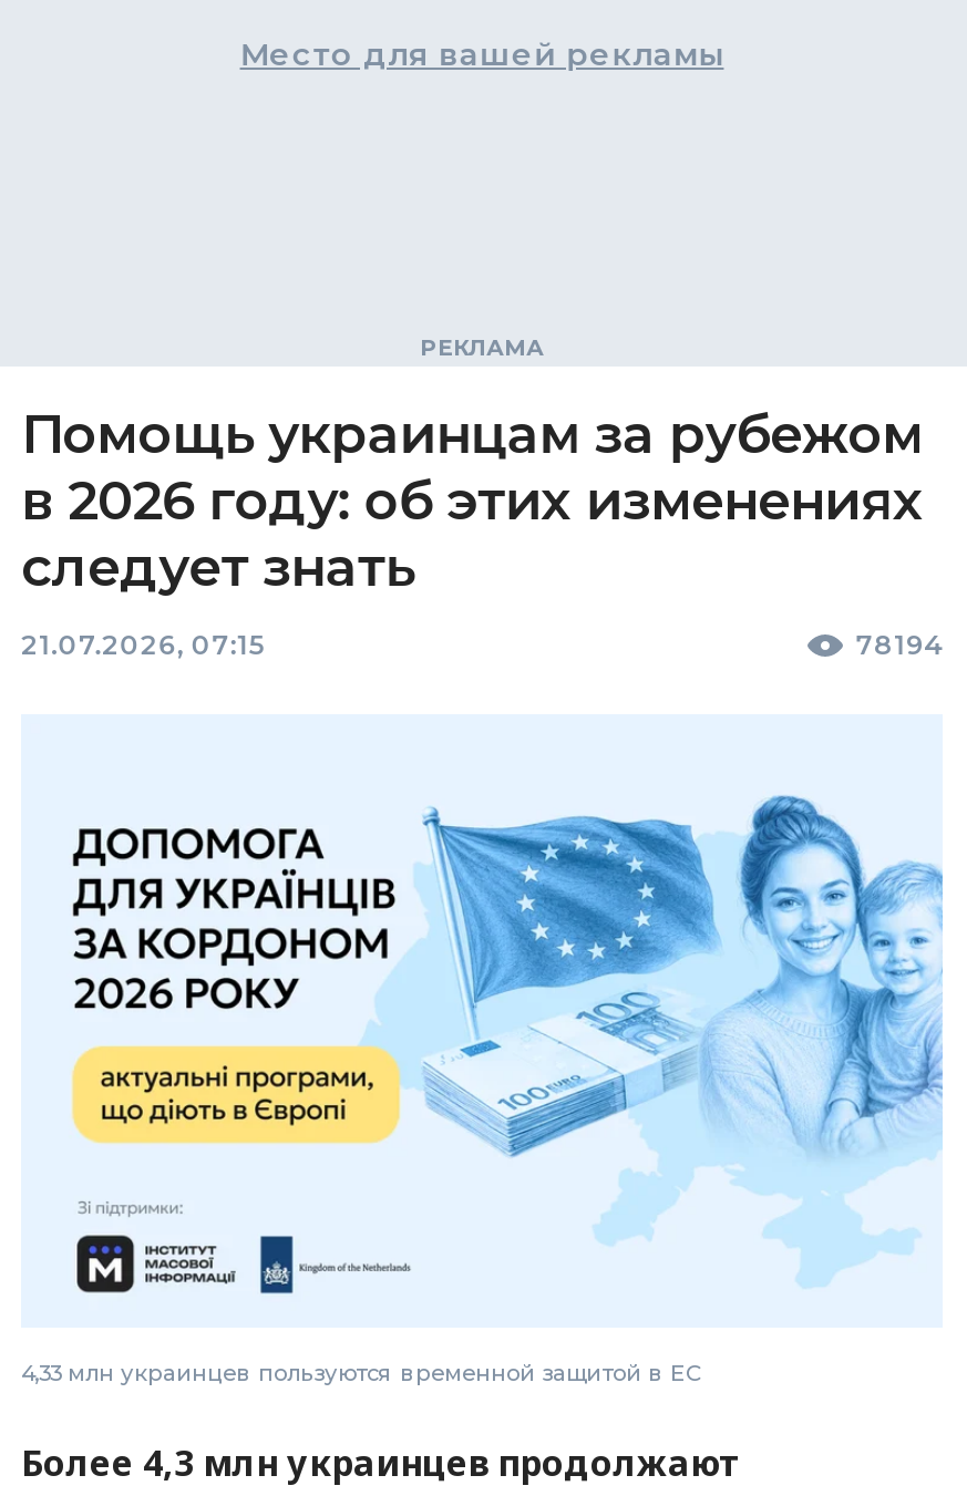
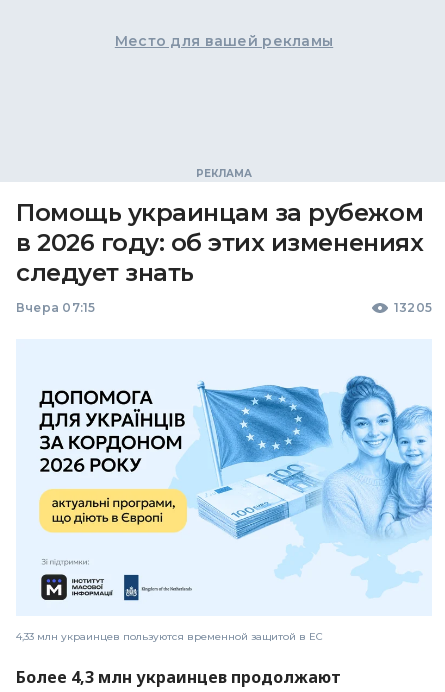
- 21.07.2026, 07:15
- 78194
+ Вчера 07:15
+ 13205
